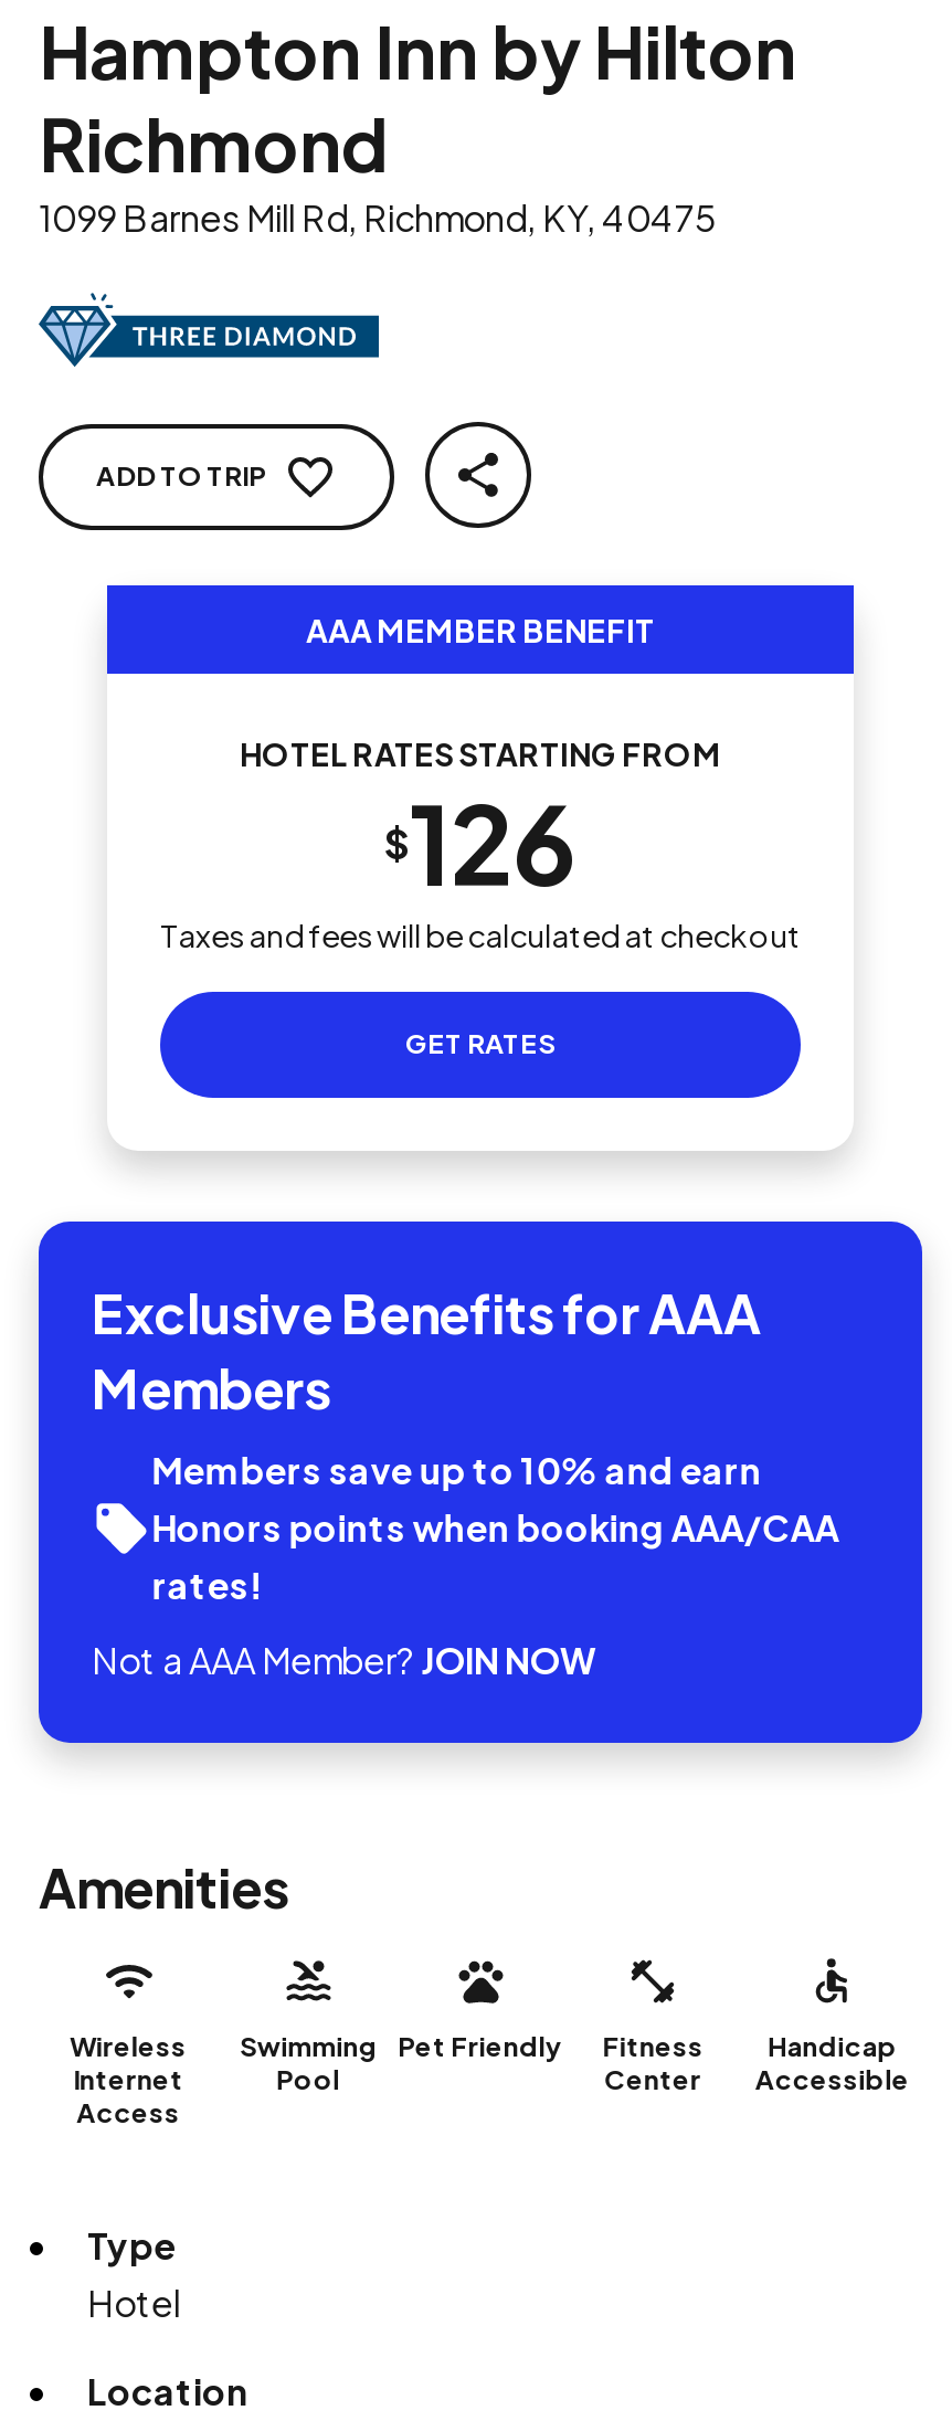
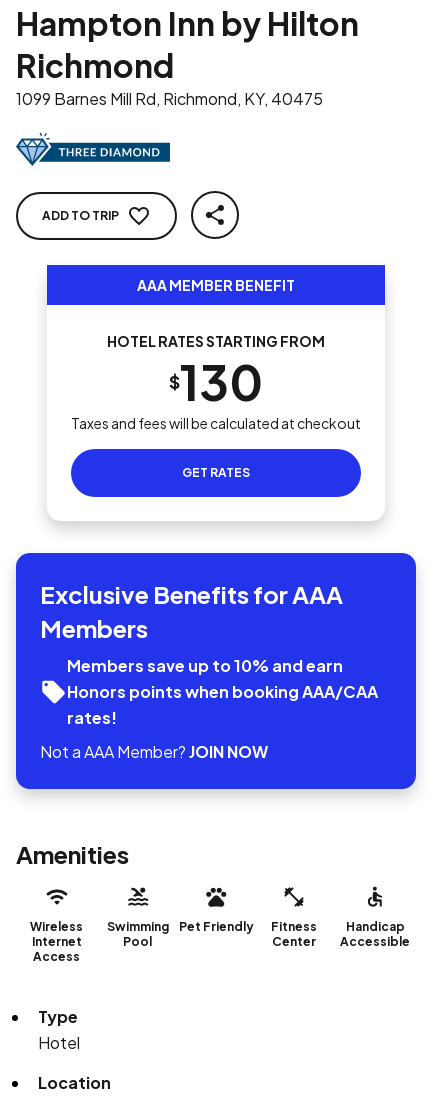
- $126
+ $130
